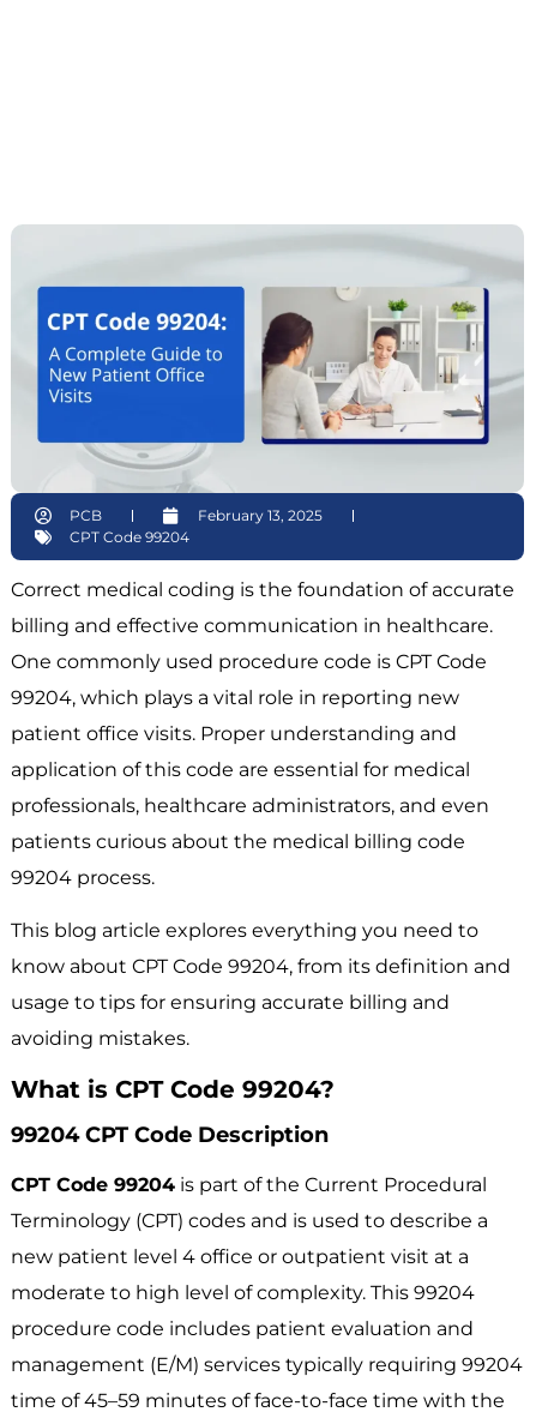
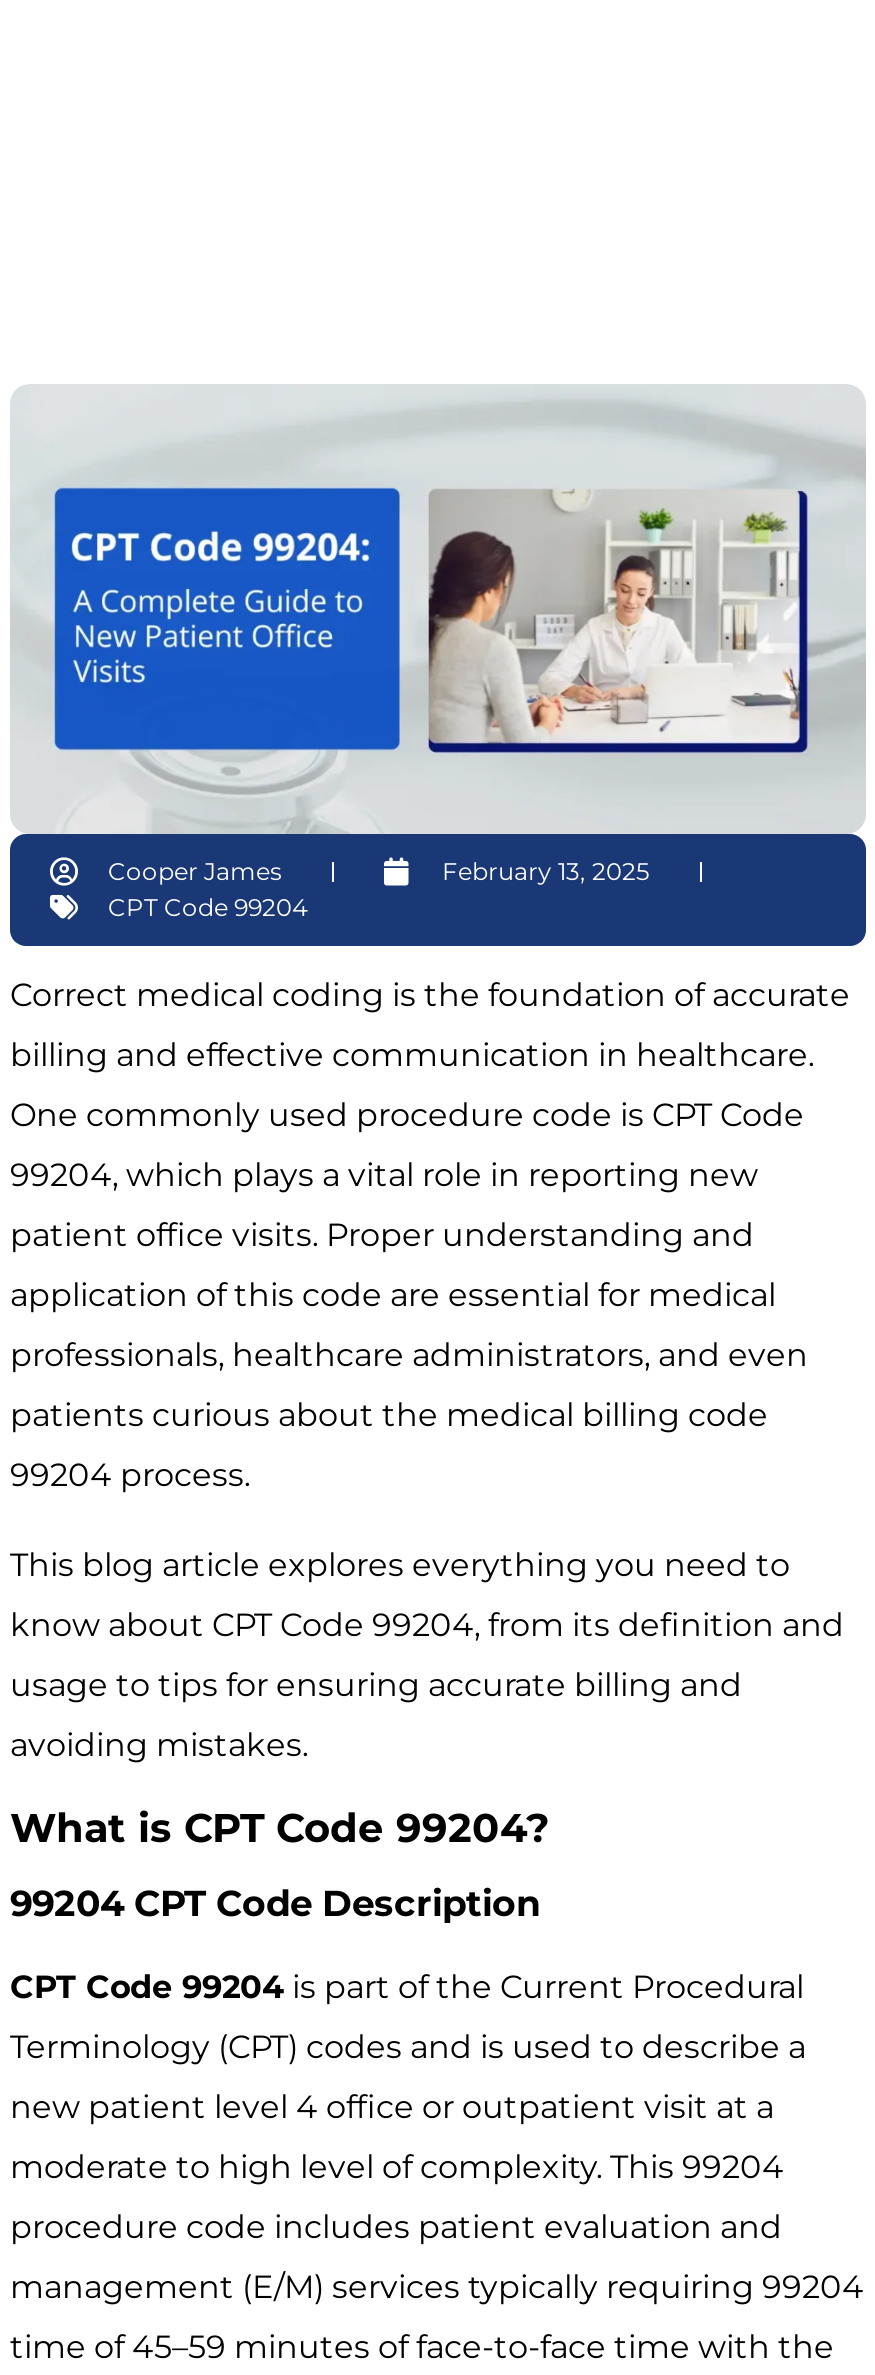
- PCB
+ Cooper James
